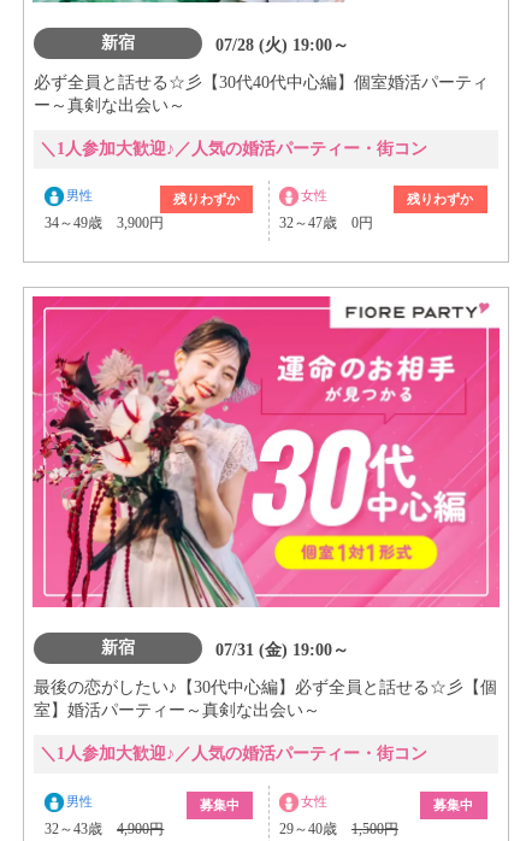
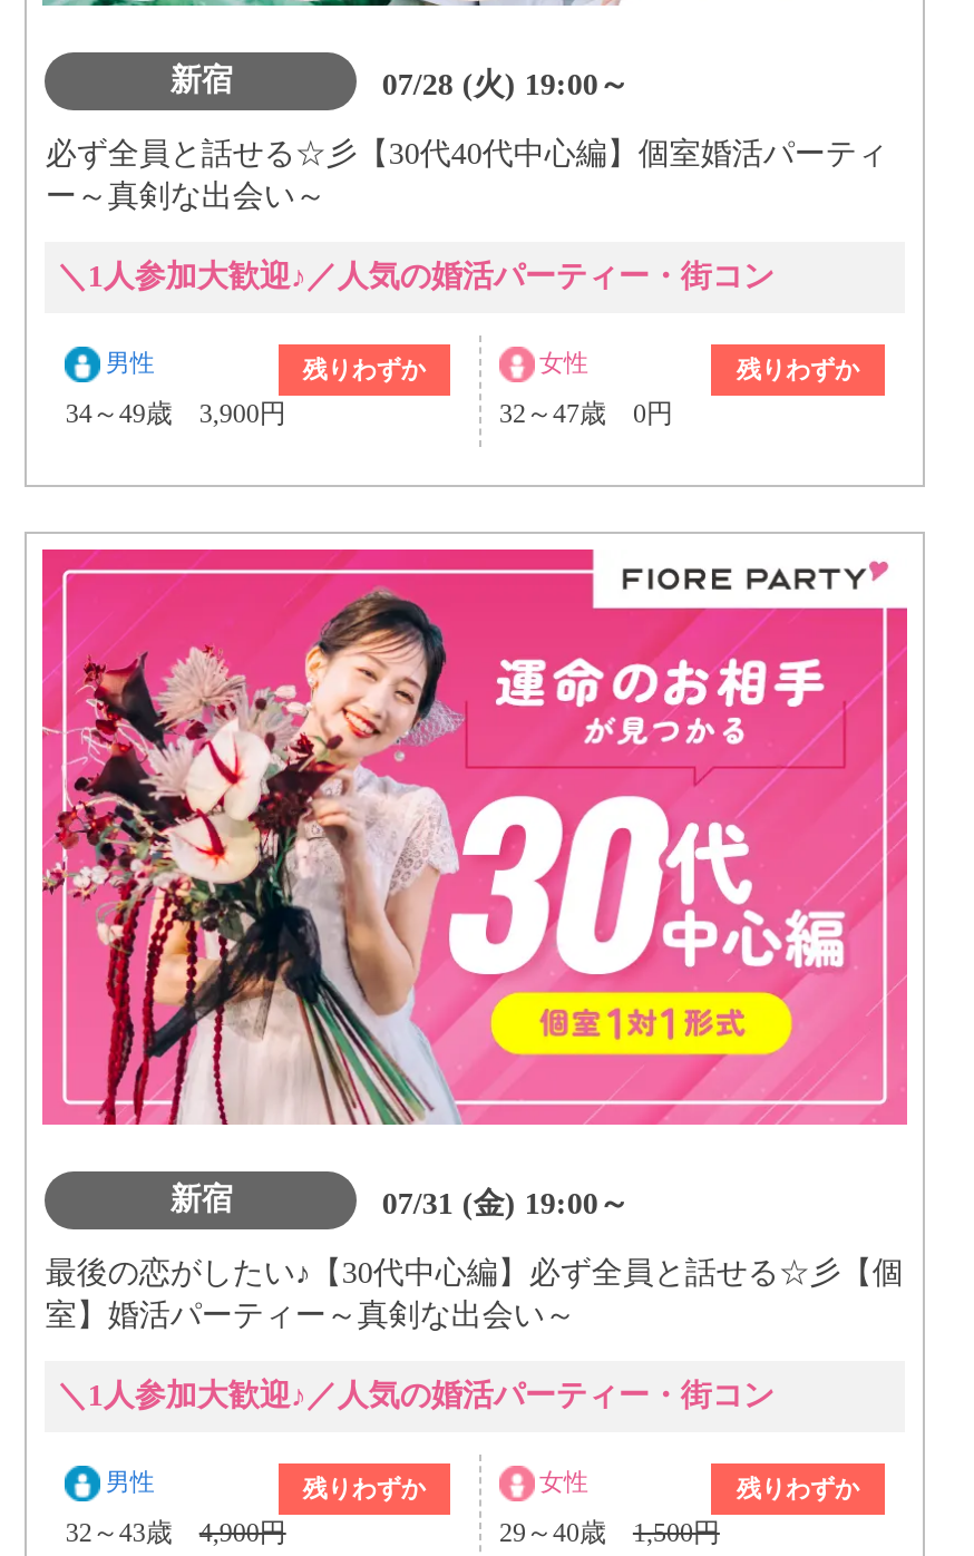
- 募集中
+ 残りわずか

- 募集中
+ 残りわずか
